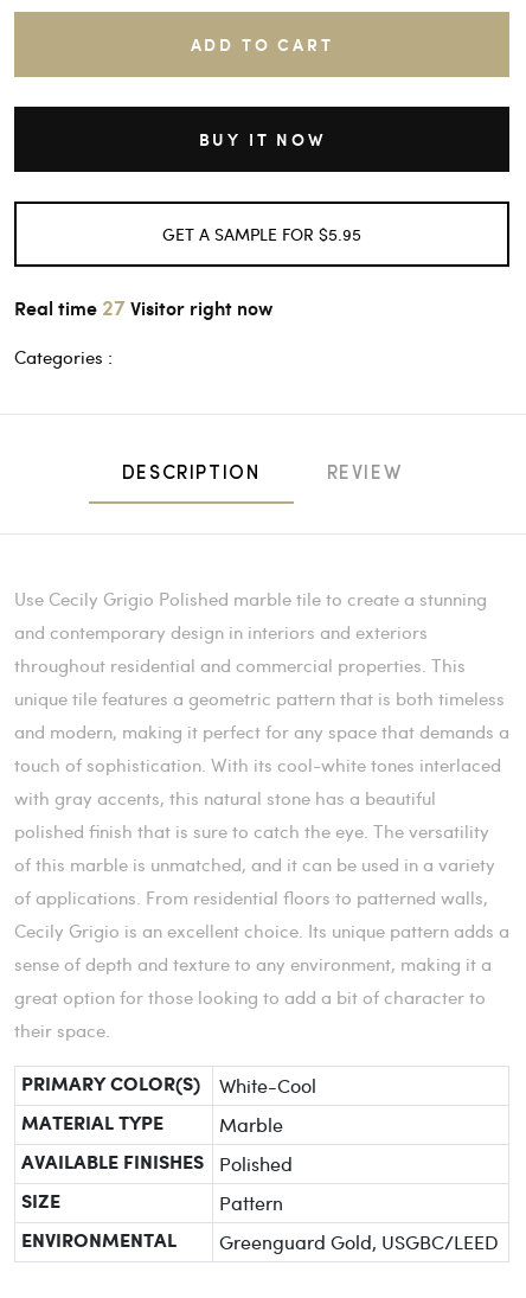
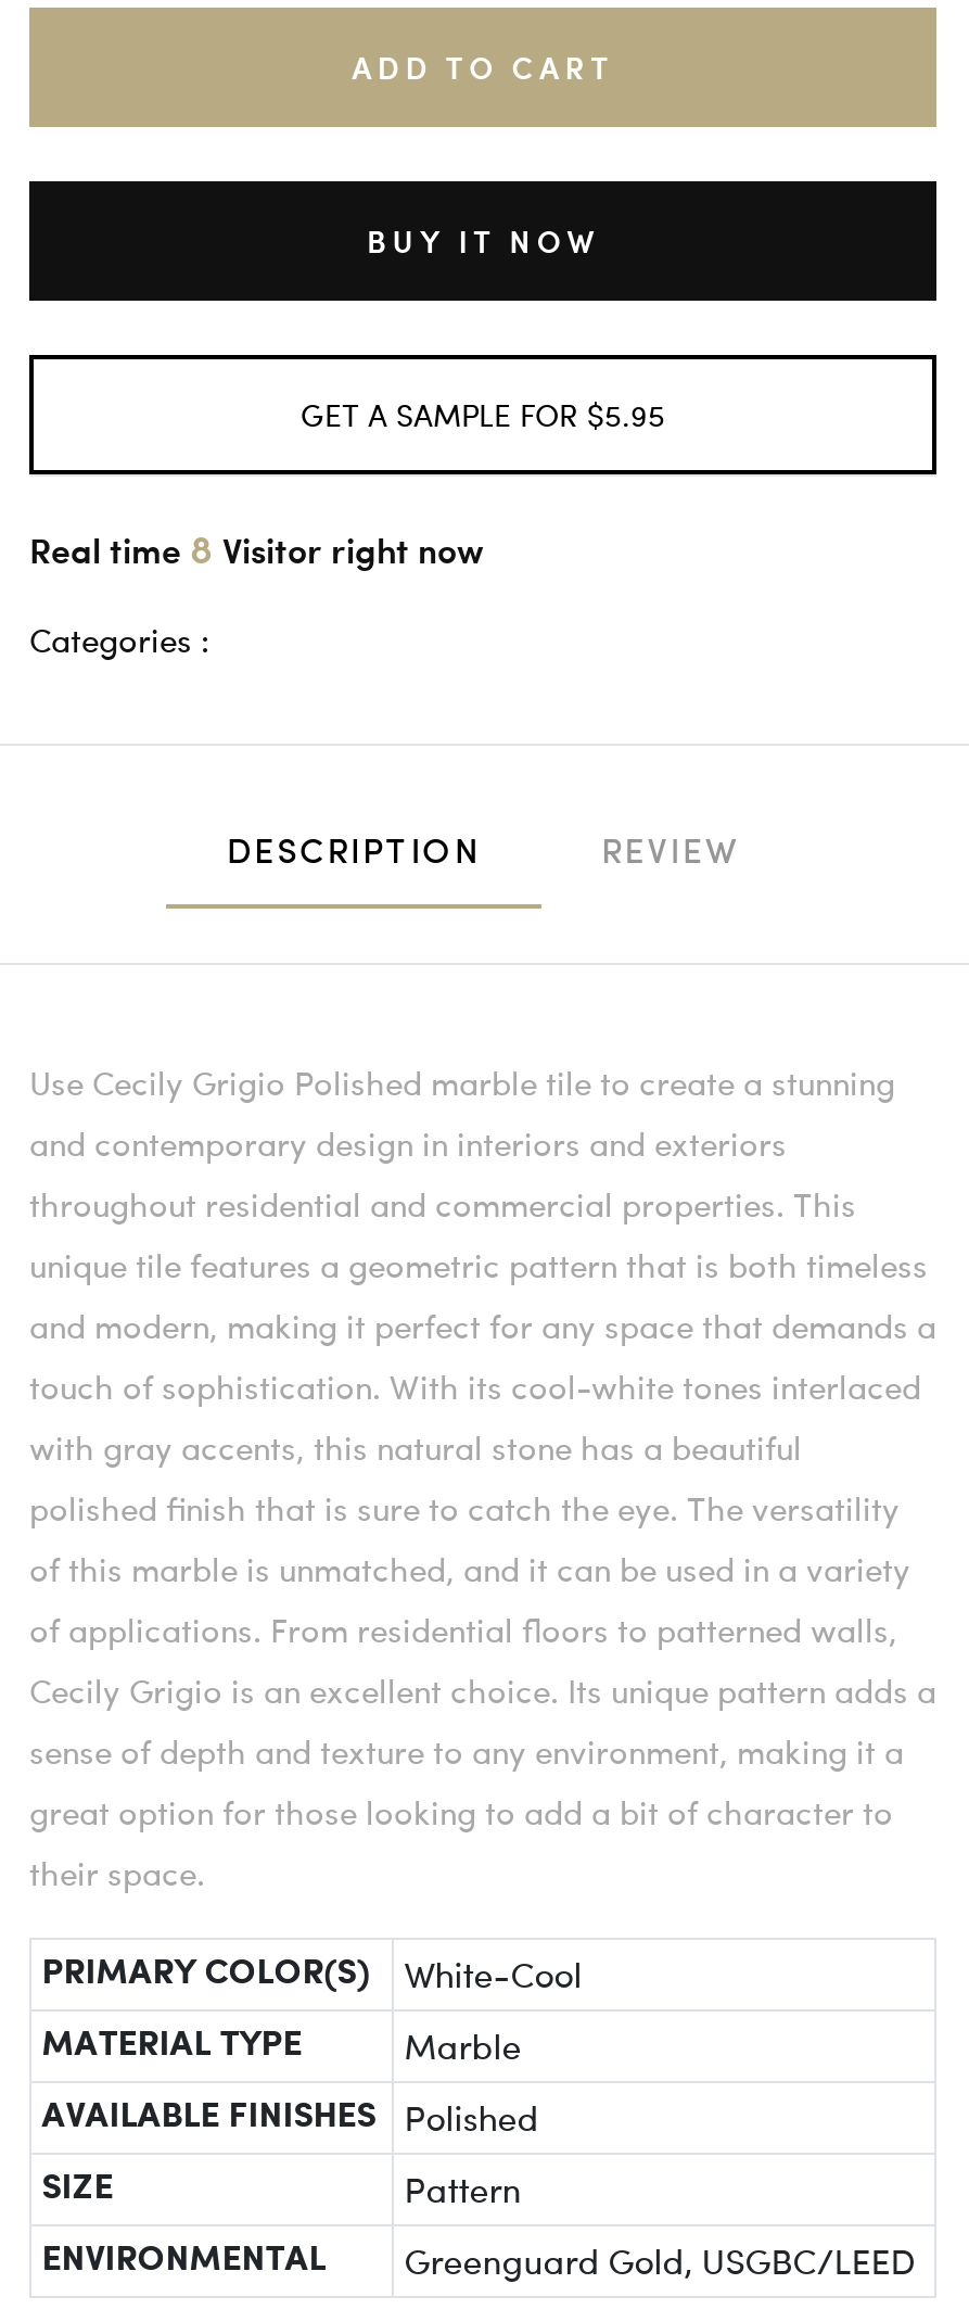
- Real time 27 Visitor right now
+ Real time 8 Visitor right now
